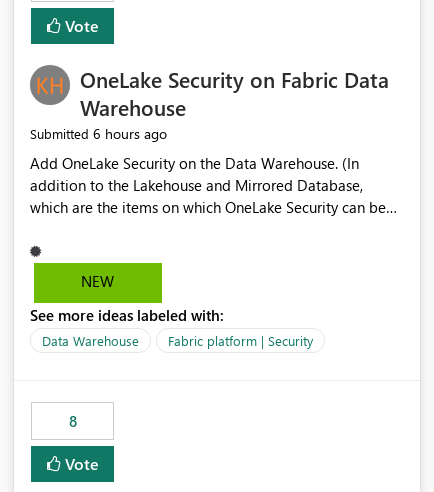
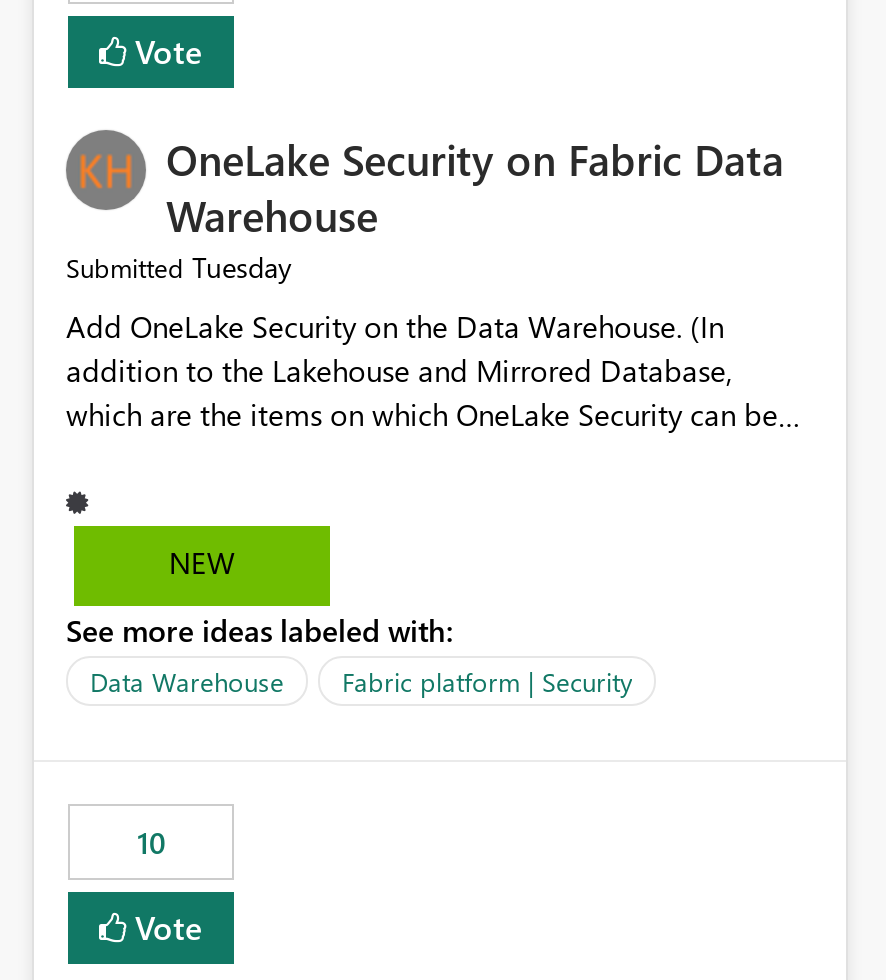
- Submitted 6 hours ago
+ Submitted Tuesday

- 8
+ 10
